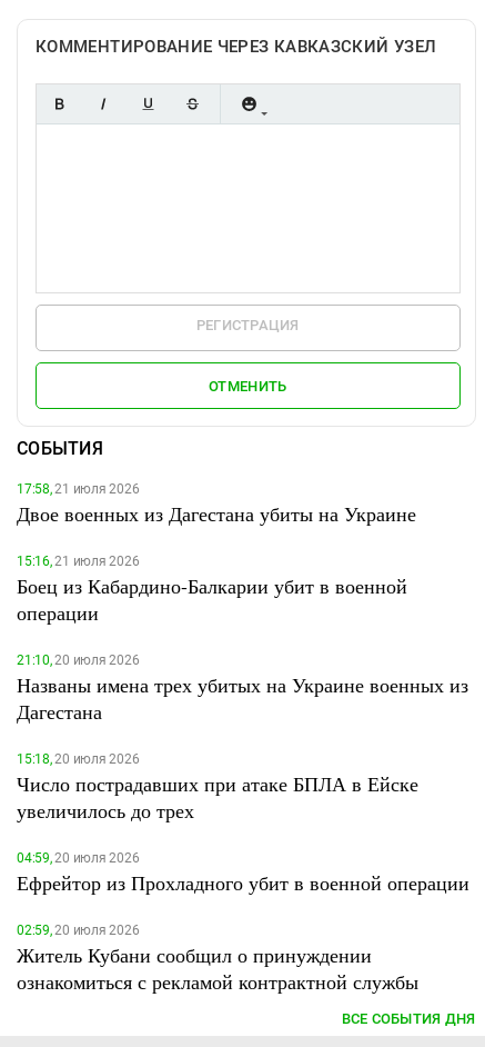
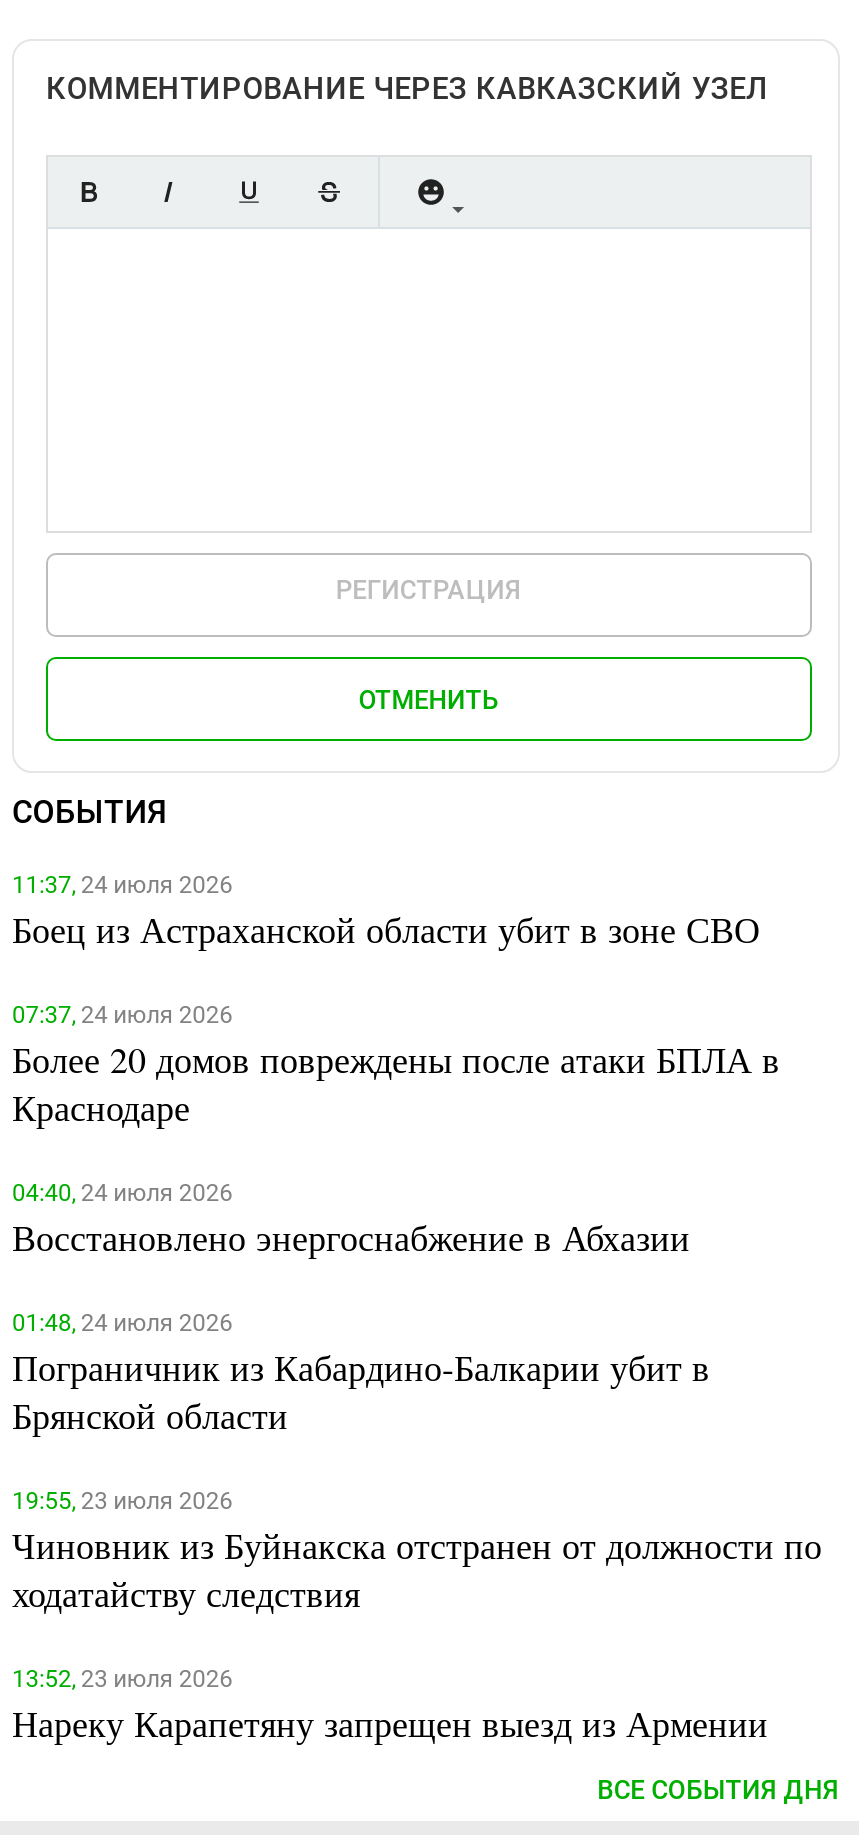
- 17:58, 21 июля 2026
- Двое военных из Дагестана убиты на Украине
+ 11:37, 24 июля 2026
+ Боец из Астраханской области убит в зоне СВО

- 15:16, 21 июля 2026
- Боец из Кабардино-Балкарии убит в военной
- операции
+ 07:37, 24 июля 2026
+ Более 20 домов повреждены после атаки БПЛА в
+ Краснодаре

- 21:10, 20 июля 2026
- Названы имена трех убитых на Украине военных из
- Дагестана
+ 04:40, 24 июля 2026
+ Восстановлено энергоснабжение в Абхазии

- 15:18, 20 июля 2026
- Число пострадавших при атаке БПЛА в Ейске
- увеличилось до трех
+ 01:48, 24 июля 2026
+ Пограничник из Кабардино-Балкарии убит в
+ Брянской области

- 04:59, 20 июля 2026
- Ефрейтор из Прохладного убит в военной операции
+ 19:55, 23 июля 2026
+ Чиновник из Буйнакска отстранен от должности по
+ ходатайству следствия

- 02:59, 20 июля 2026
- Житель Кубани сообщил о принуждении
- ознакомиться с рекламой контрактной службы
+ 13:52, 23 июля 2026
+ Нареку Карапетяну запрещен выезд из Армении
